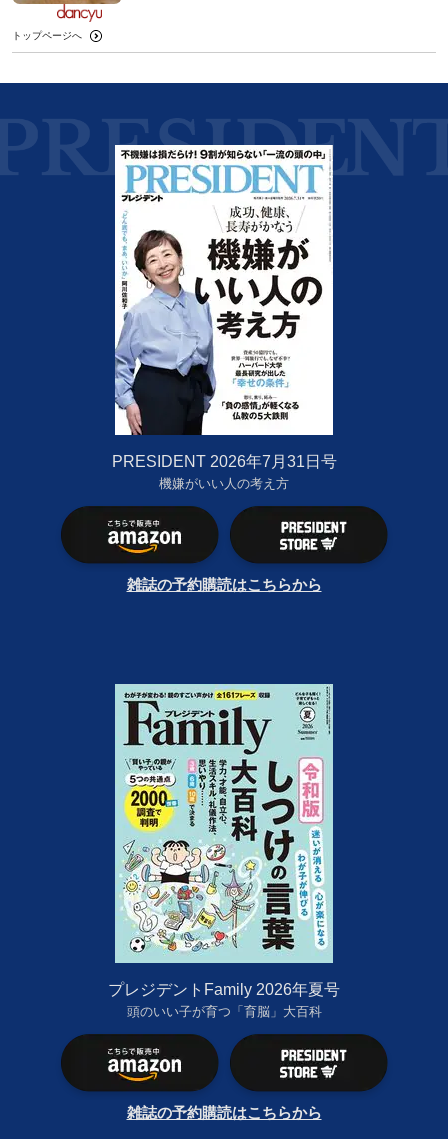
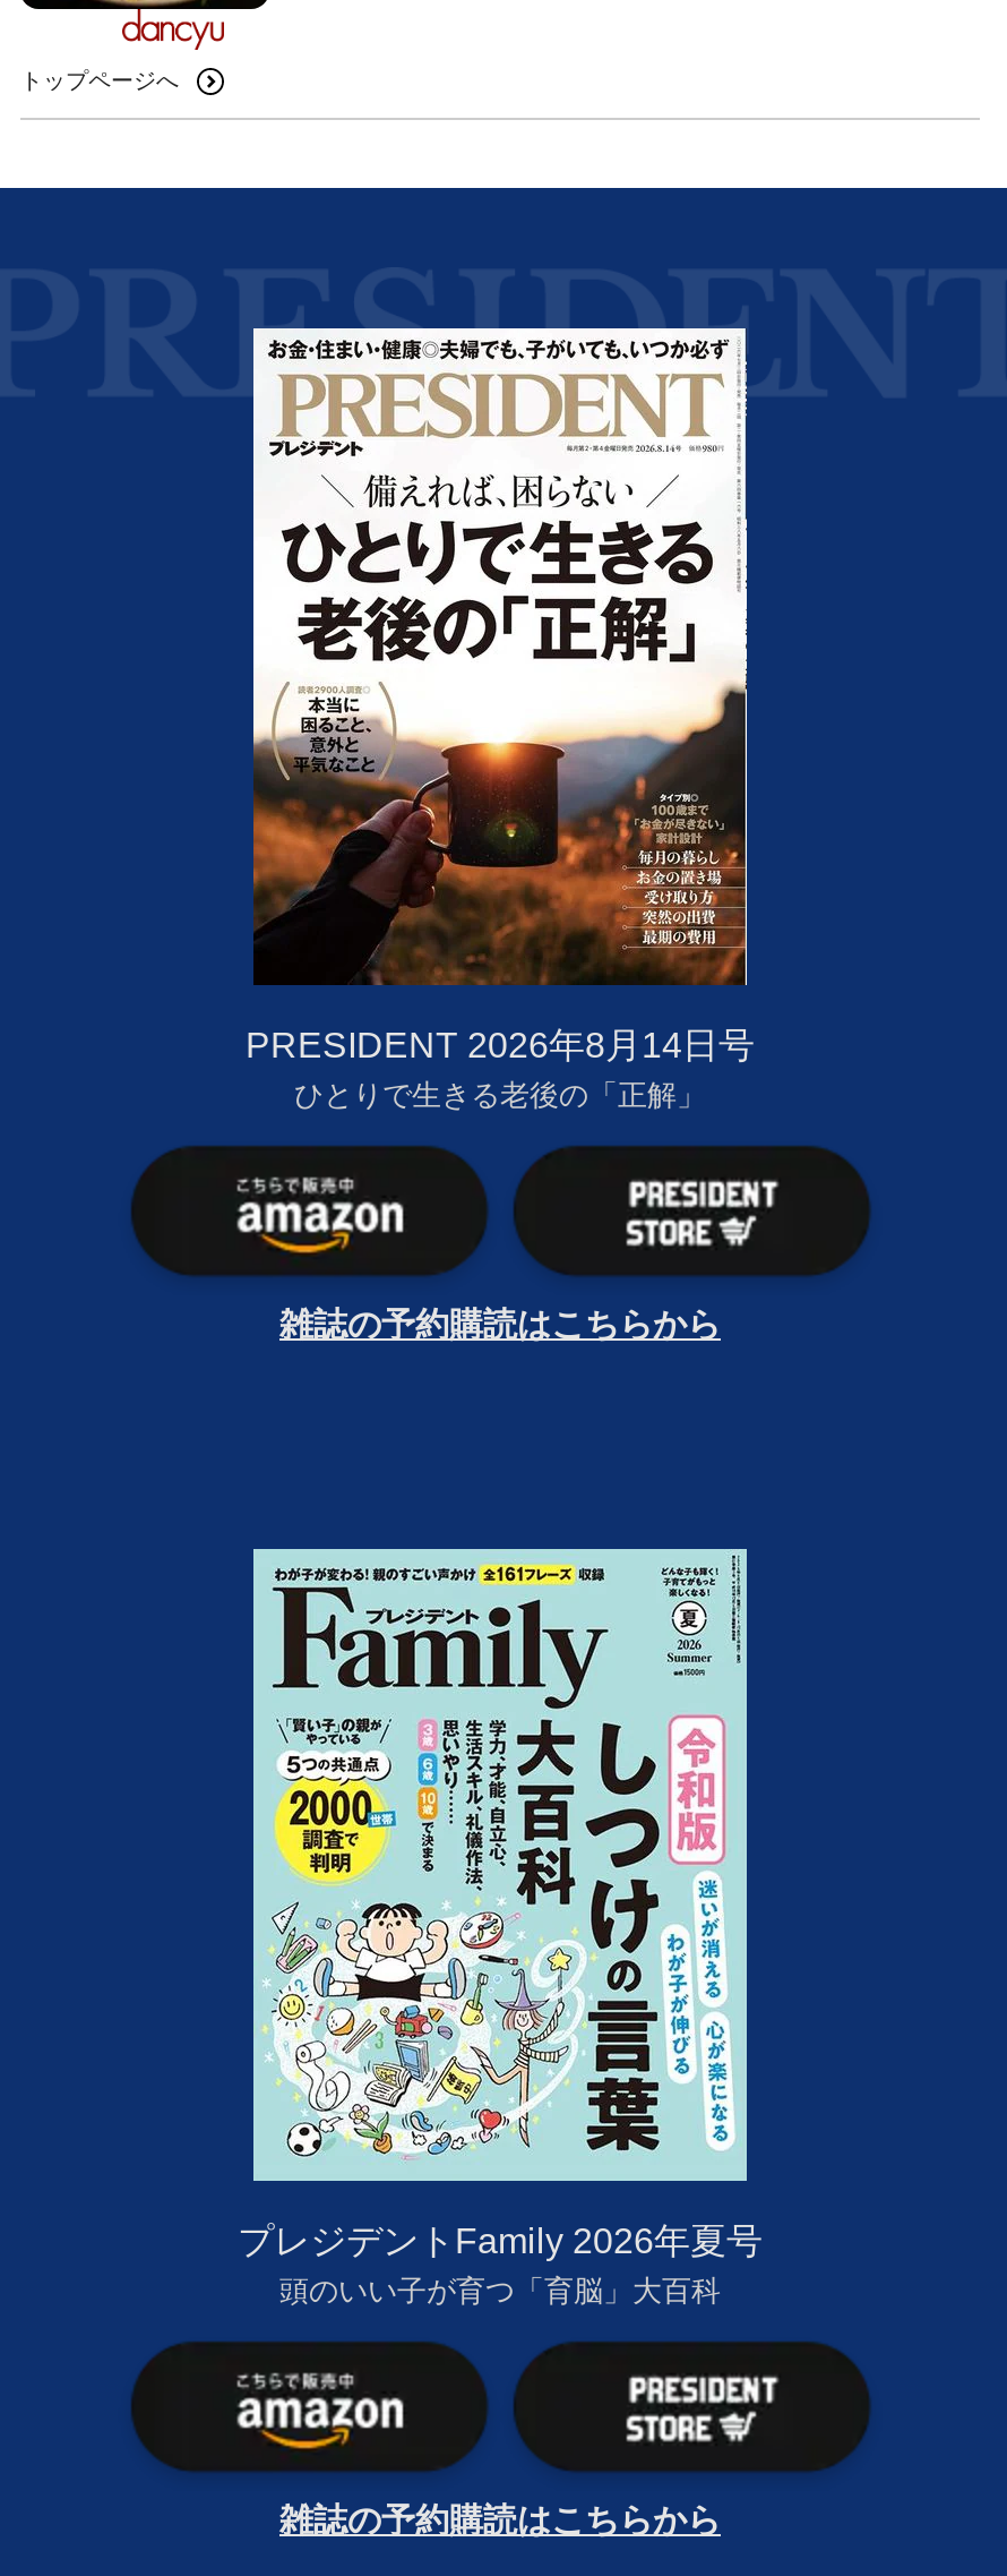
- [image]
- PRESIDENT 2026年7月31日号
- 機嫌がいい人の考え方
+ [image]
+ PRESIDENT 2026年8月14日号
+ ひとりで生きる老後の「正解」
